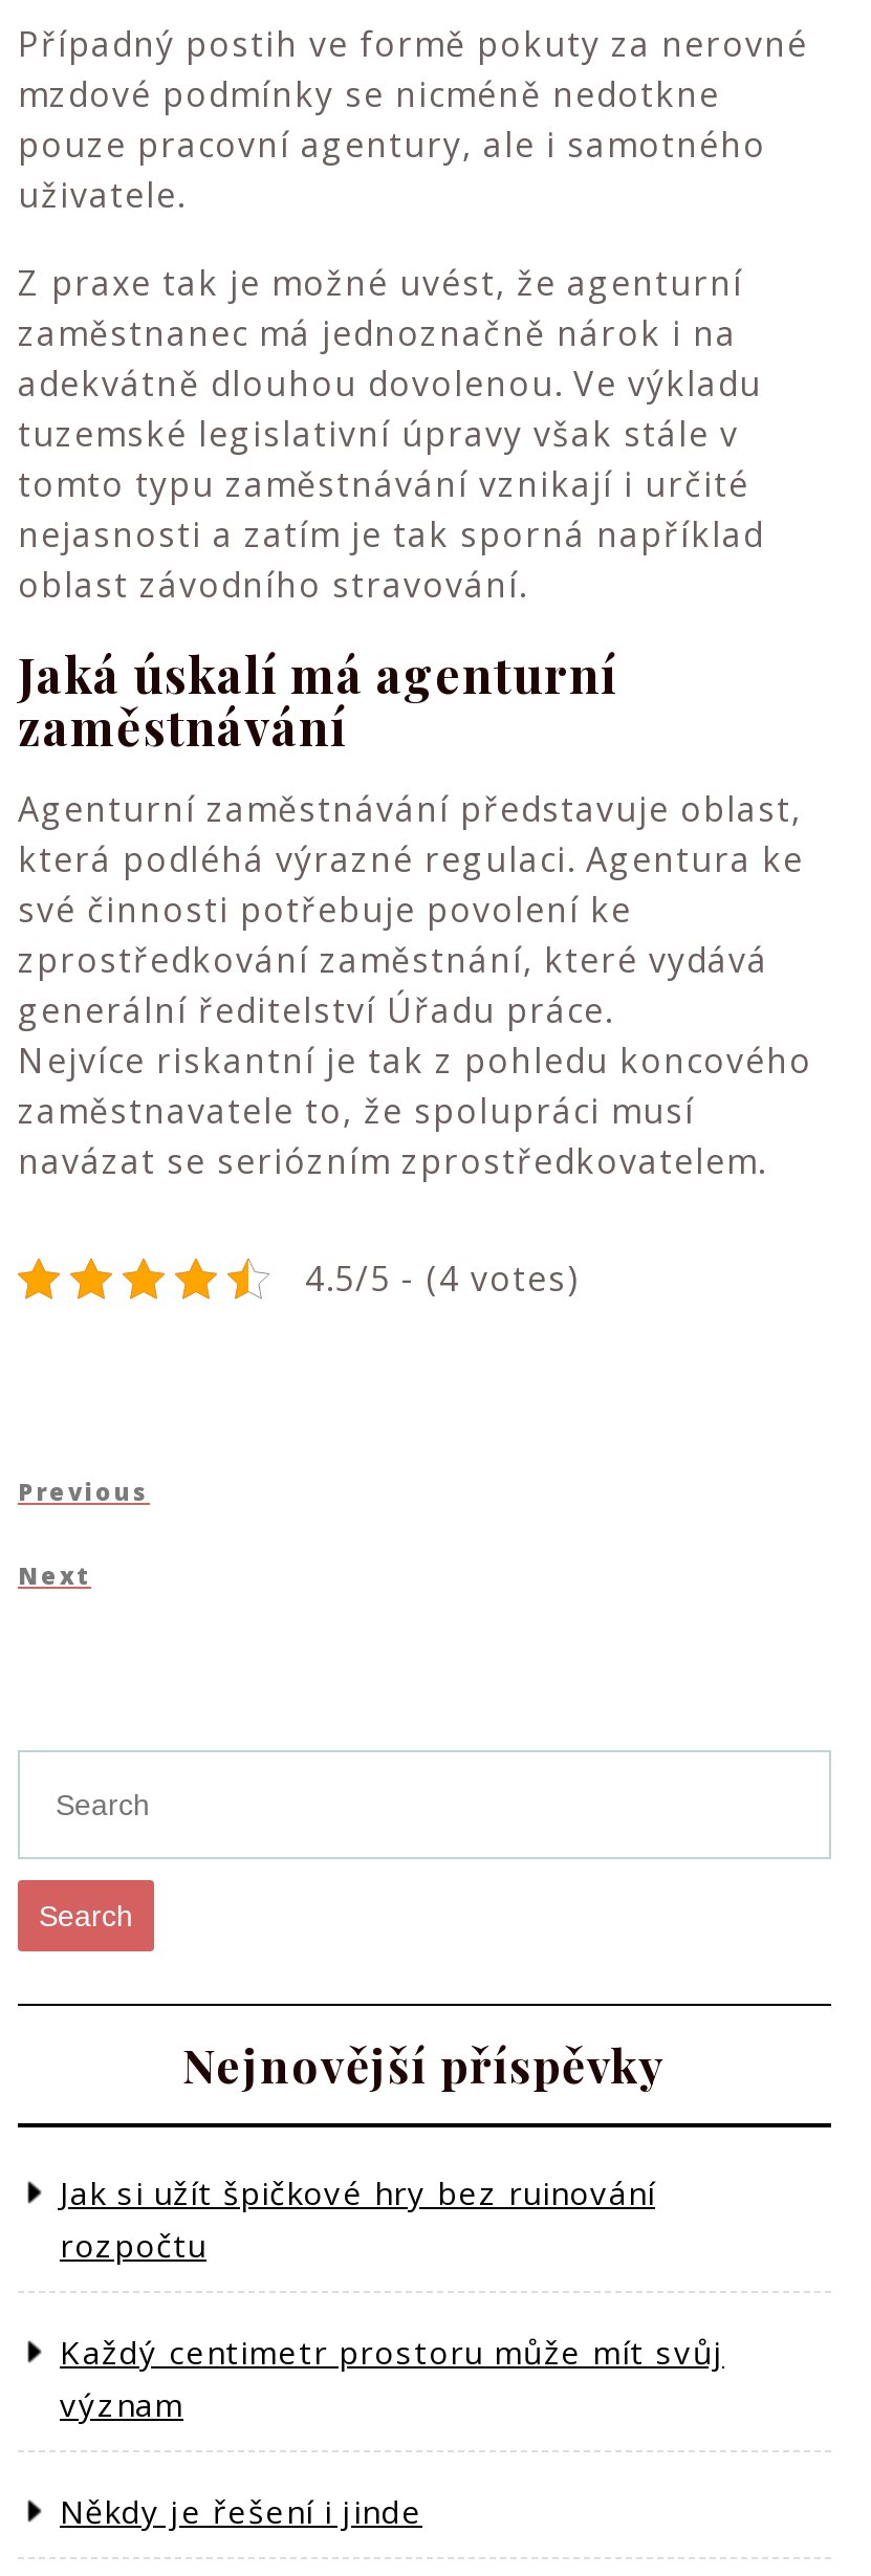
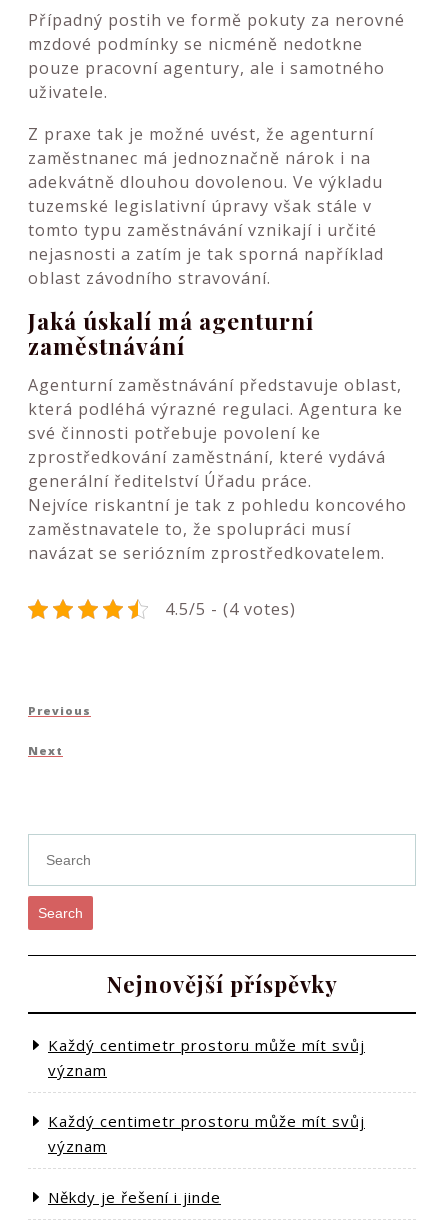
- Jak si užít špičkové hry bez ruinování
- rozpočtu
+ Každý centimetr prostoru může mít svůj
+ význam
